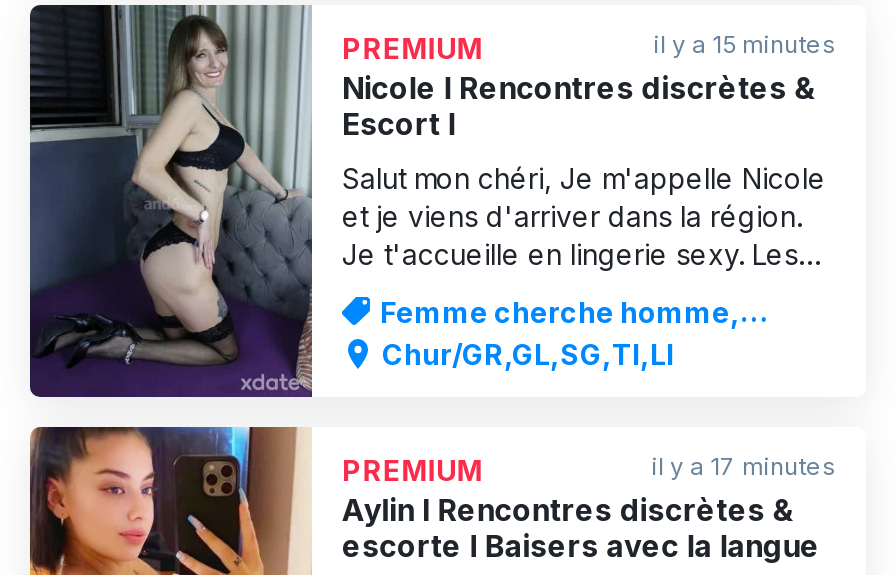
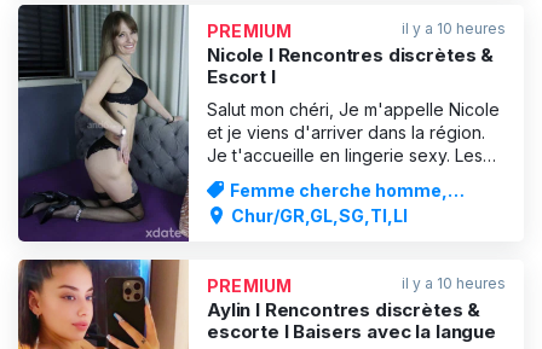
- il y a 15 minutes
+ il y a 10 heures

- il y a 17 minutes
+ il y a 10 heures
